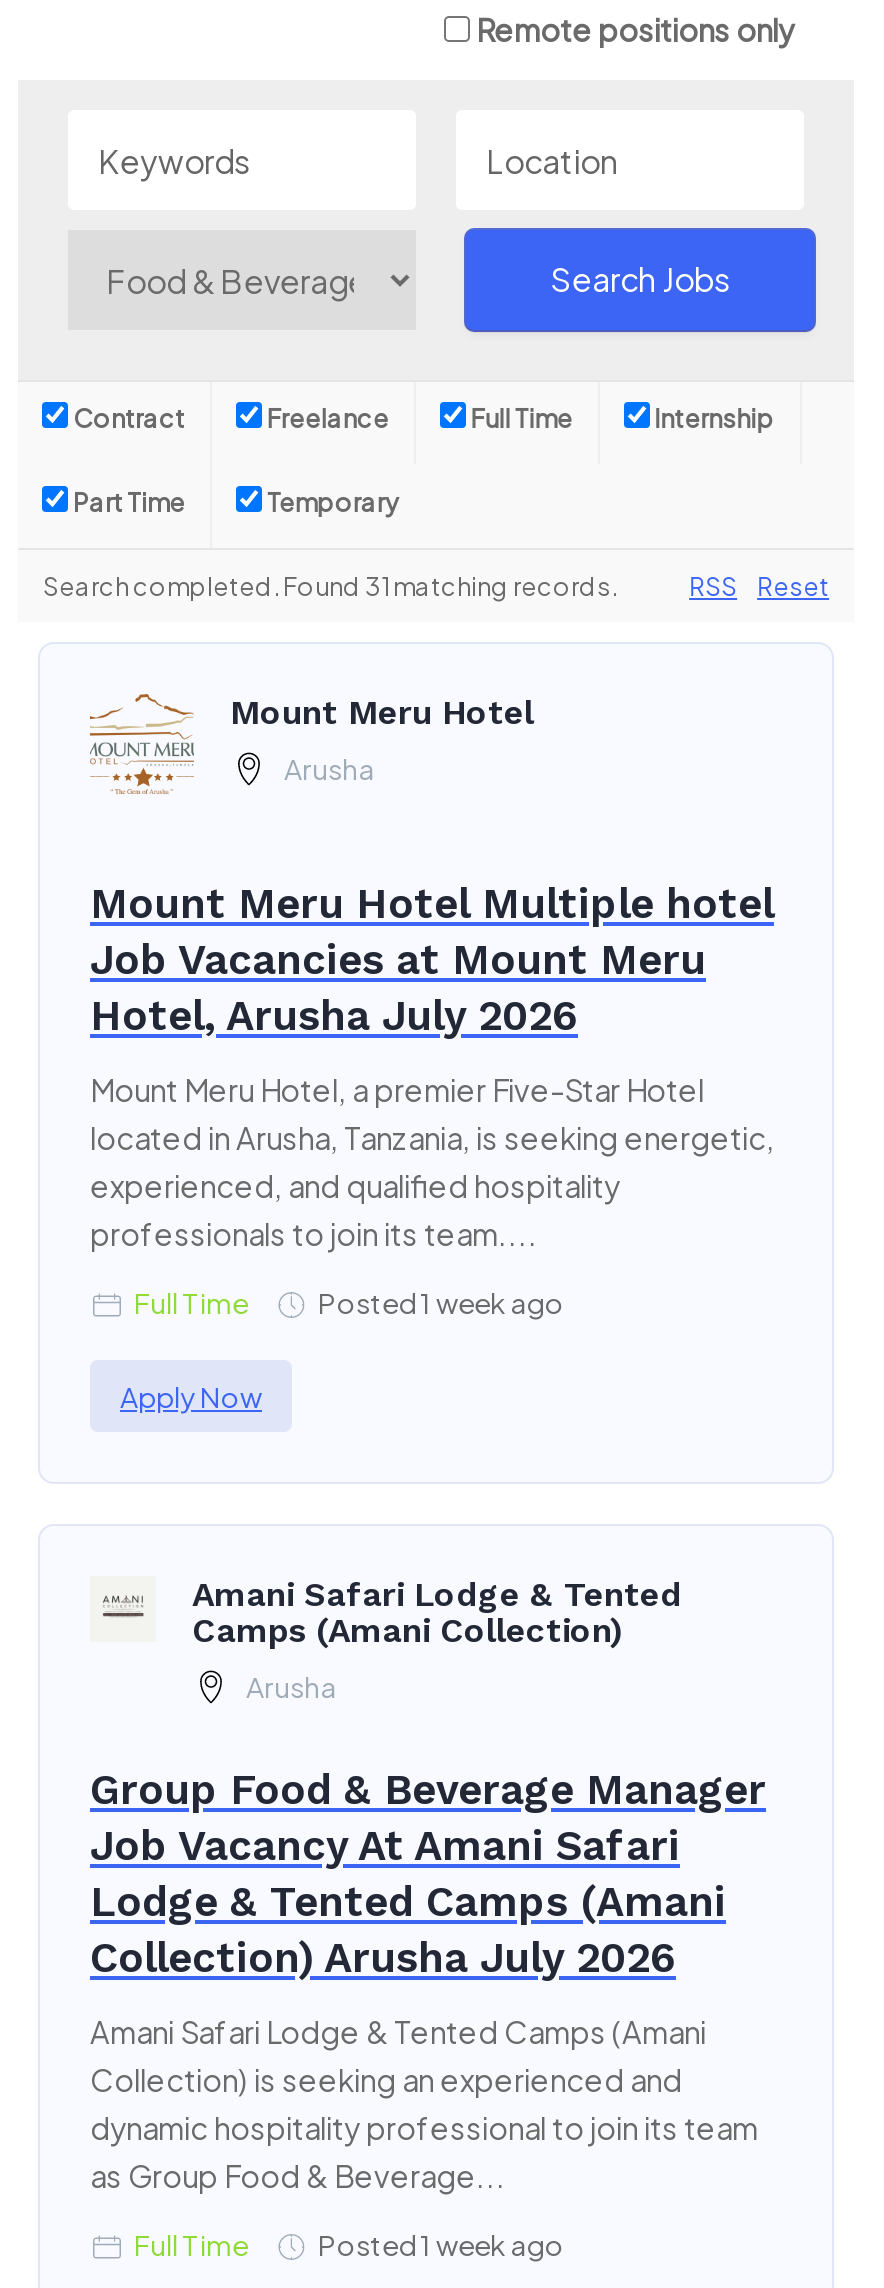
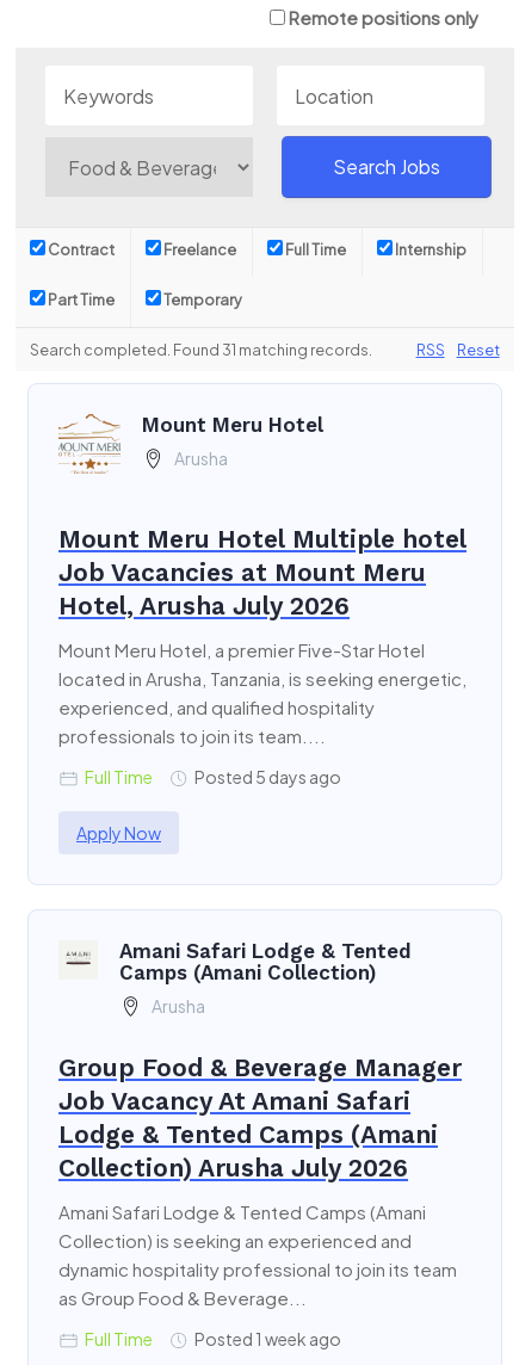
- Posted 1 week ago
+ Posted 5 days ago
